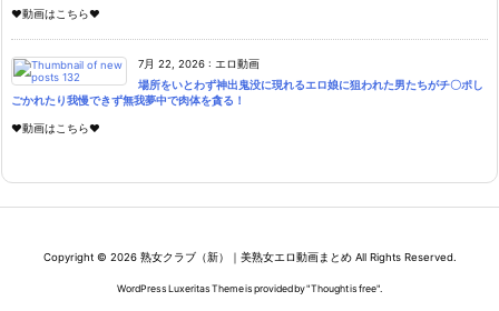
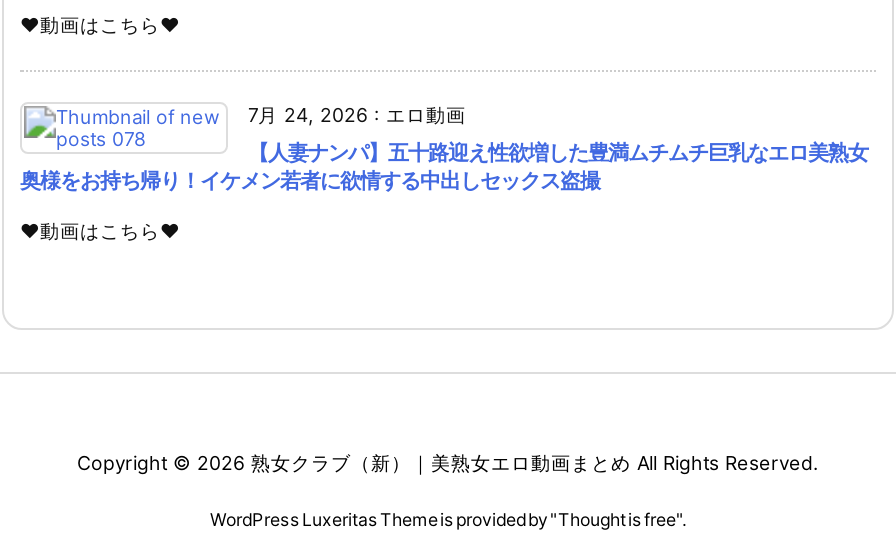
- 7月 22, 2026:エロ動画
+ 7月 24, 2026:エロ動画

- 場所をいとわず神出鬼没に現れるエロ娘に狙われた男たちがチ〇ポし
- ごかれたり我慢できず無我夢中で肉体を貪る！
+ 【人妻ナンパ】五十路迎え性欲増した豊満ムチムチ巨乳なエロ美熟女
+ 奥様をお持ち帰り！イケメン若者に欲情する中出しセックス盗撮
